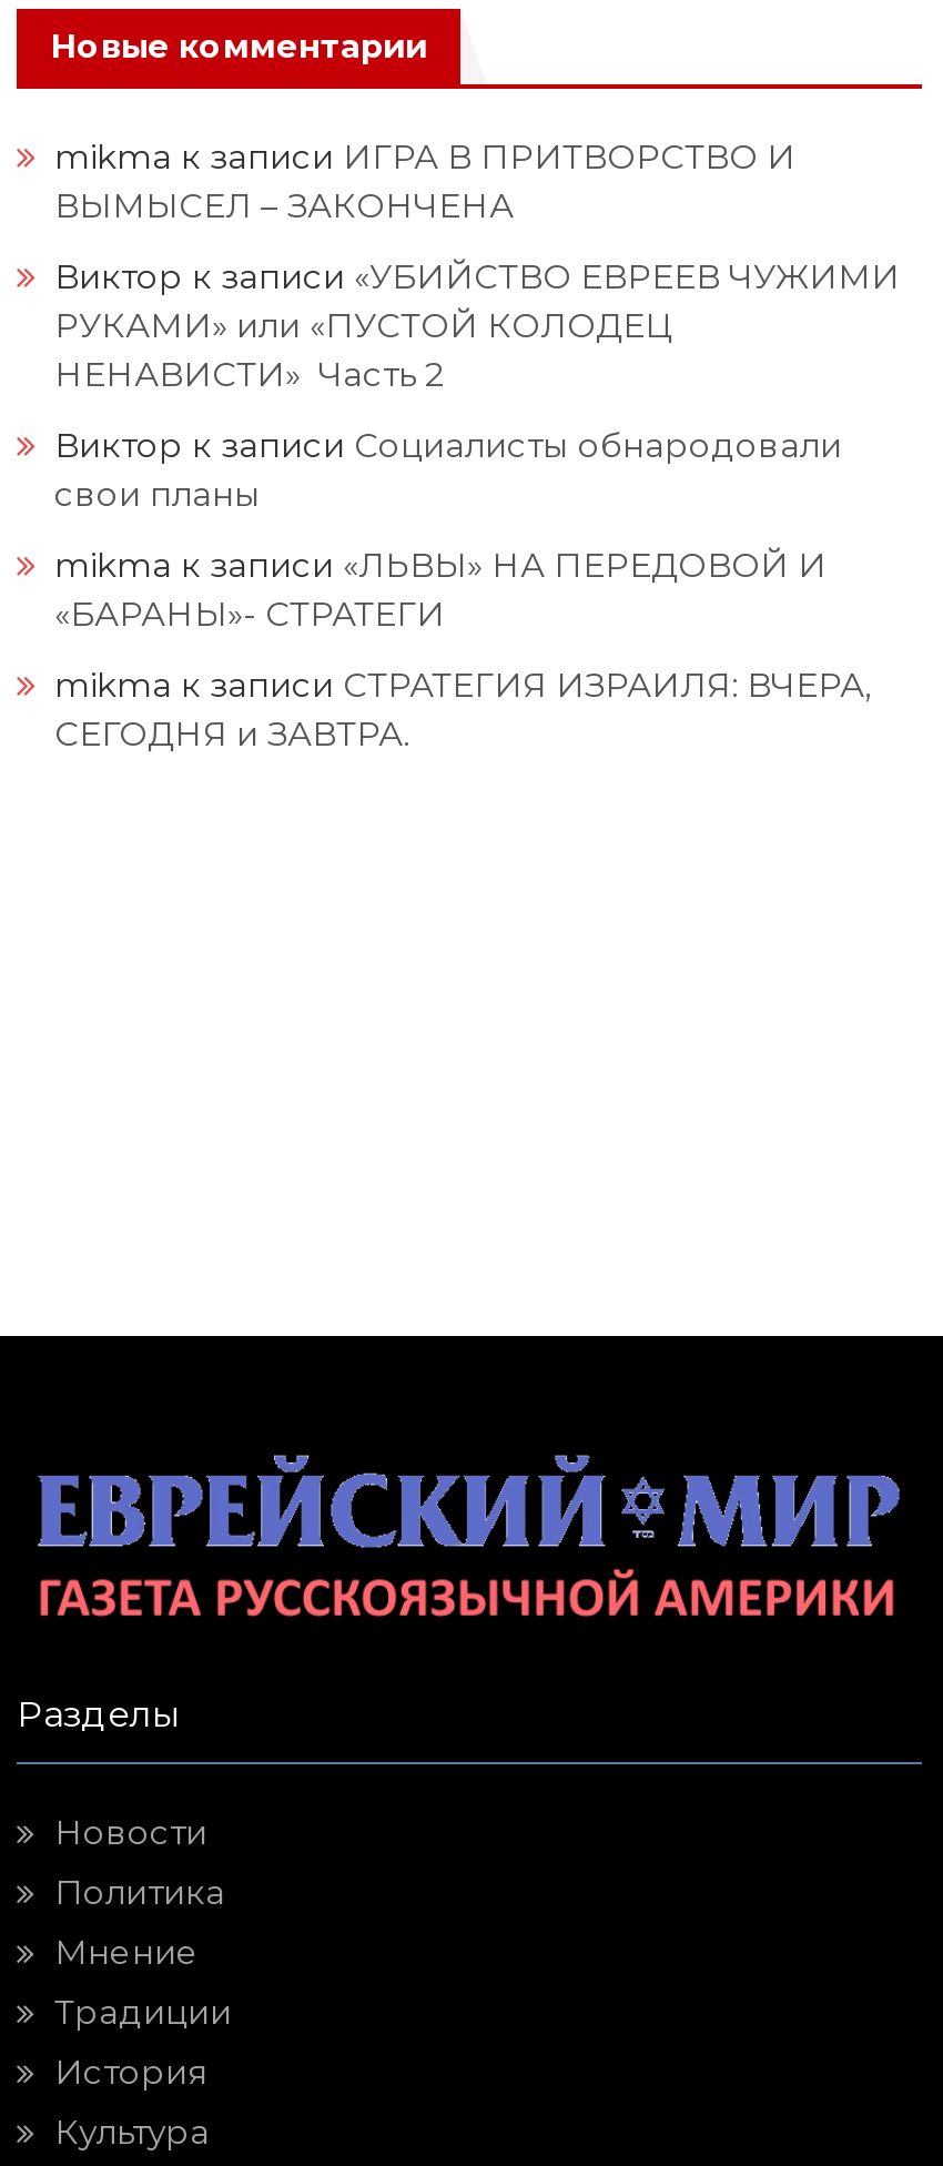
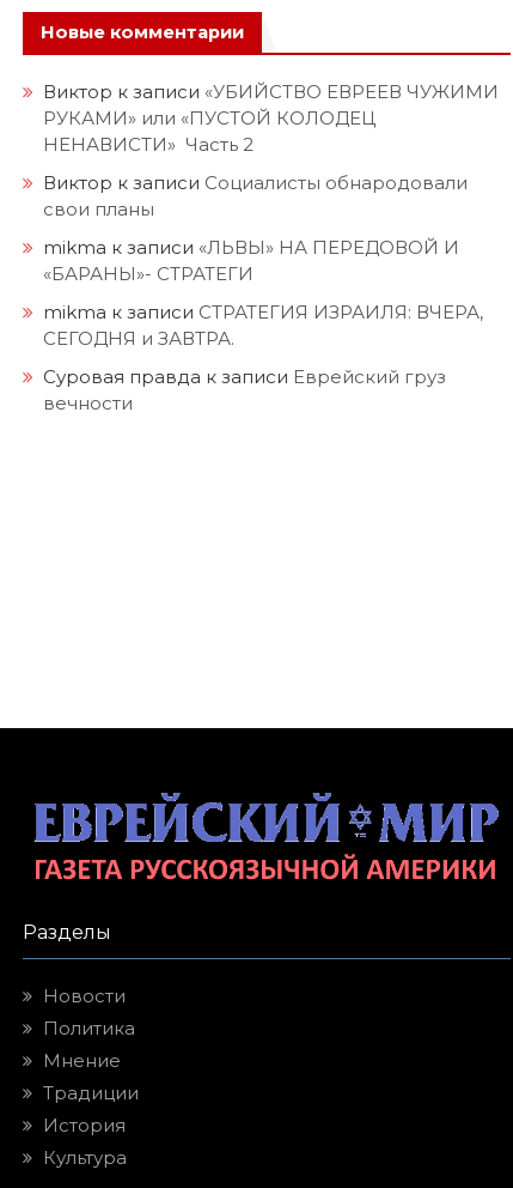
- mikma к записи ИГРА В ПРИТВОРСТВО И
- ВЫМЫСЕЛ – ЗАКОНЧЕНА

moved up: Виктор к записи «УБИЙСТВО ЕВРЕЕВ ЧУЖИМИ | РУКАМИ» или «ПУСТОЙ КОЛОДЕЦ | НЕНАВИСТИ» Часть 2 | ... | mikma к записи СТРАТЕГИЯ ИЗРАИЛЯ: ВЧЕРА, | СЕГОДНЯ и ЗАВТРА.

+ Суровая правда к записи Еврейский груз
+ вечности
